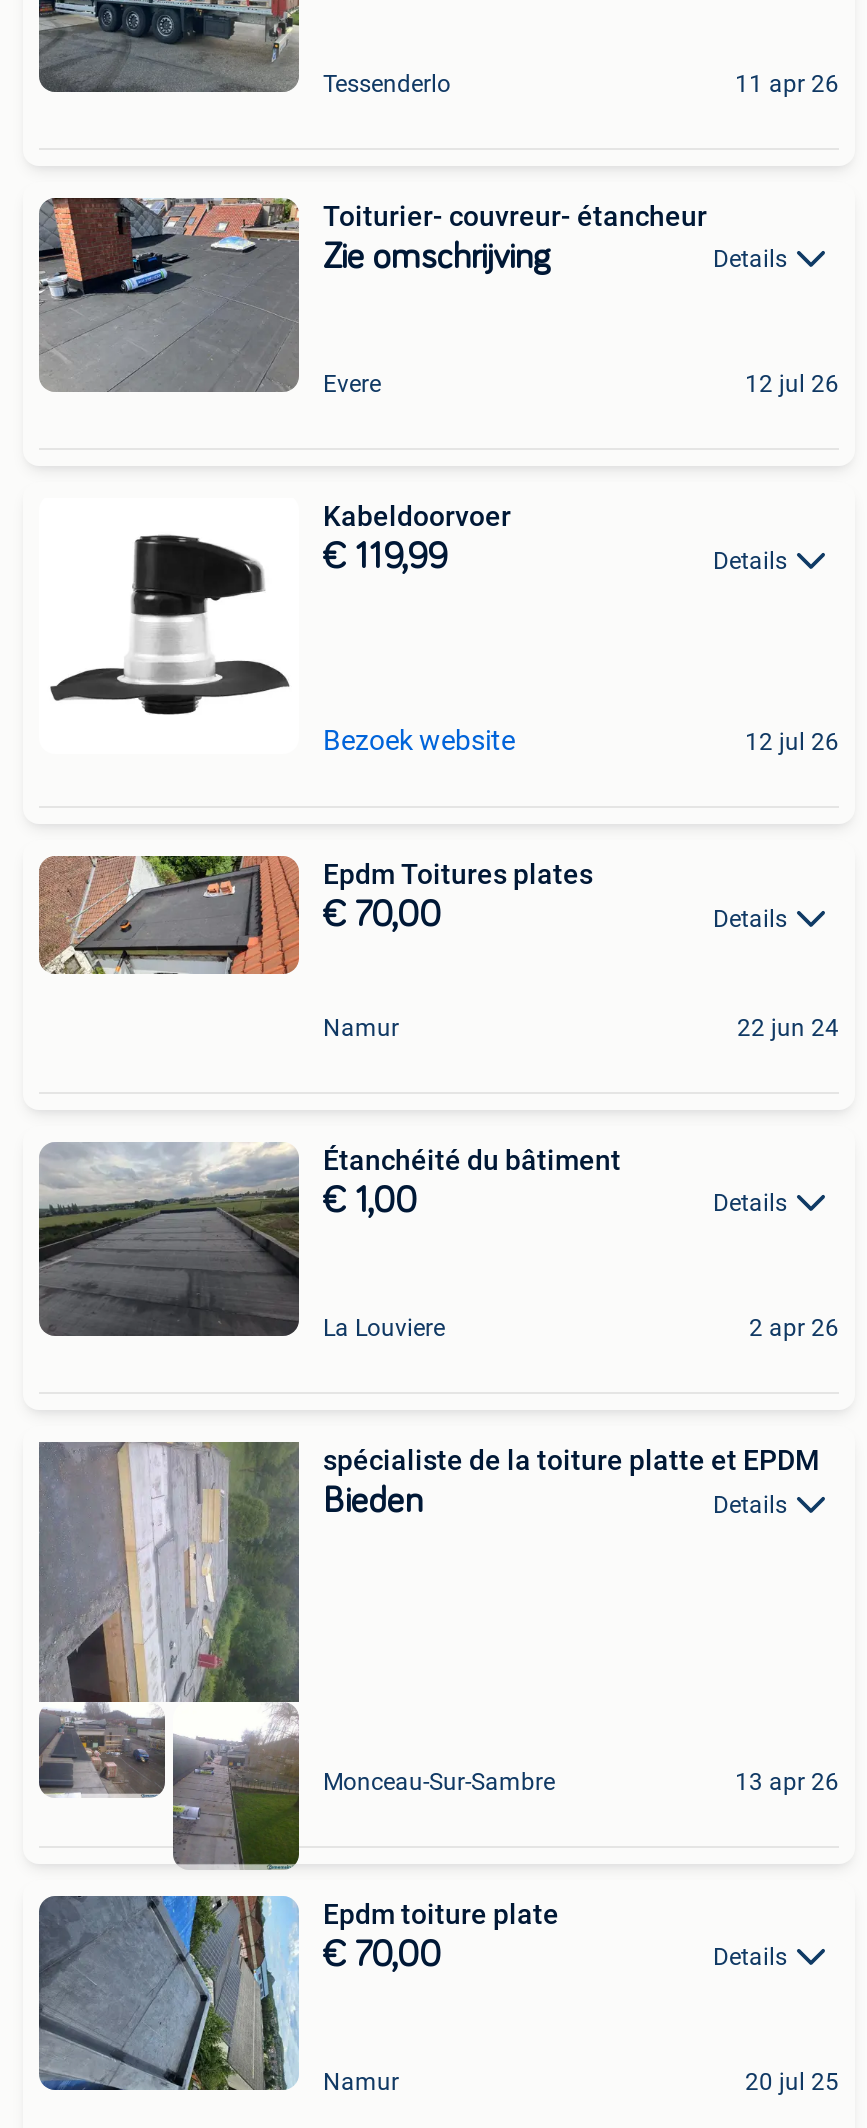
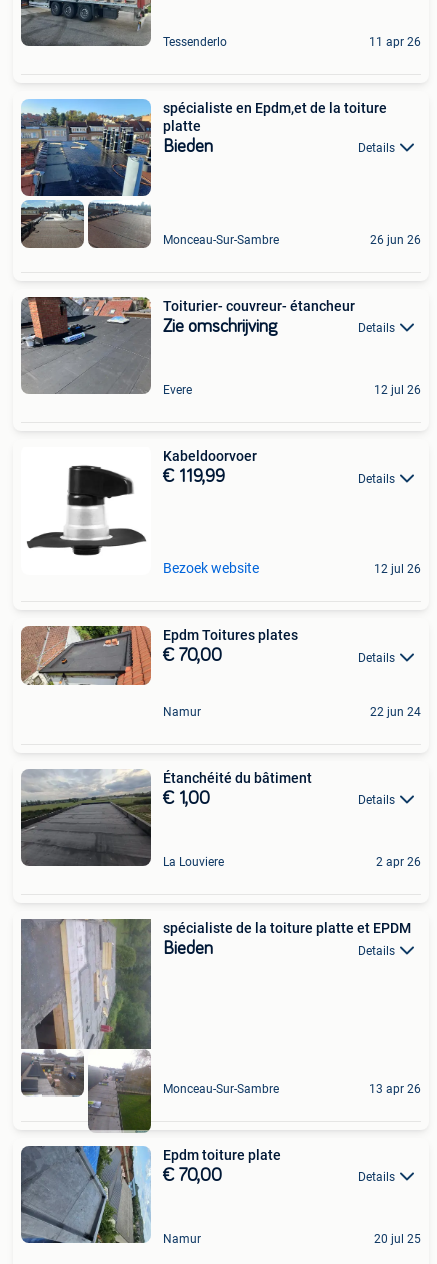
+ [image]
+ spécialiste en Epdm,et de la toiture
+ platte
+ Bieden
+ Details

+ Monceau-Sur-Sambre
+ 26 jun 26
